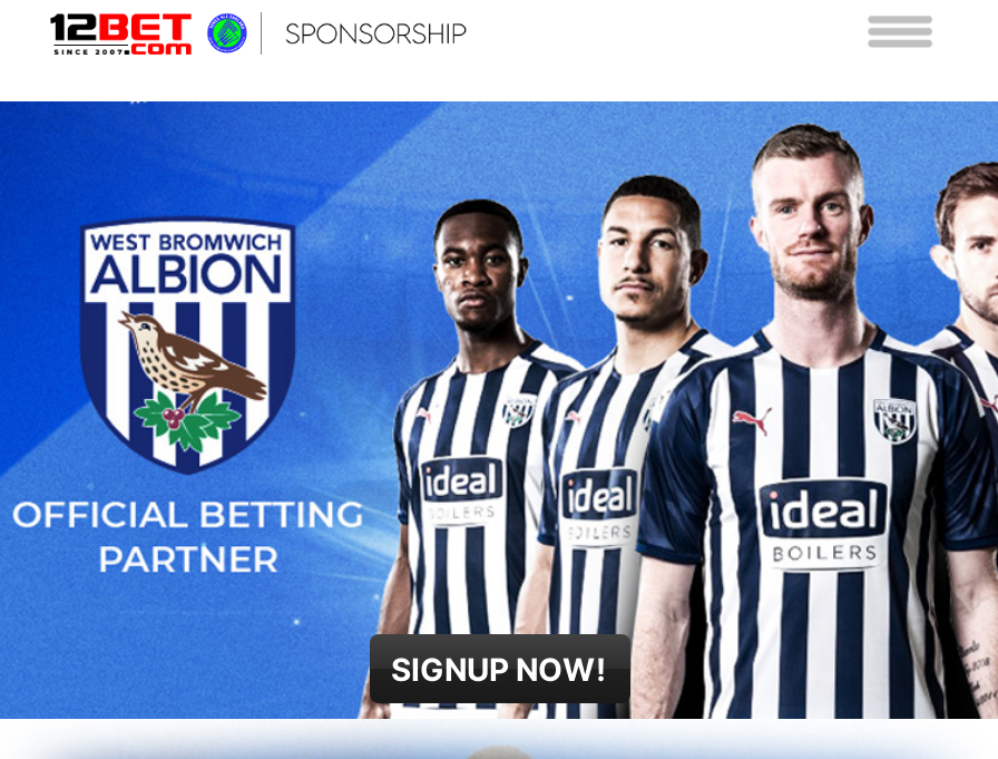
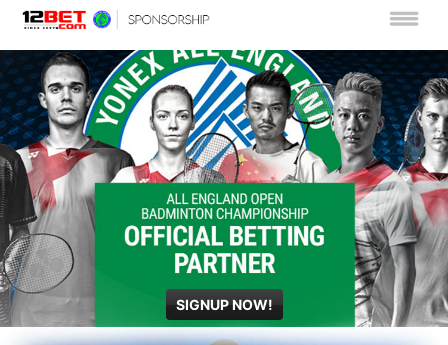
- [image]
+ [image]
